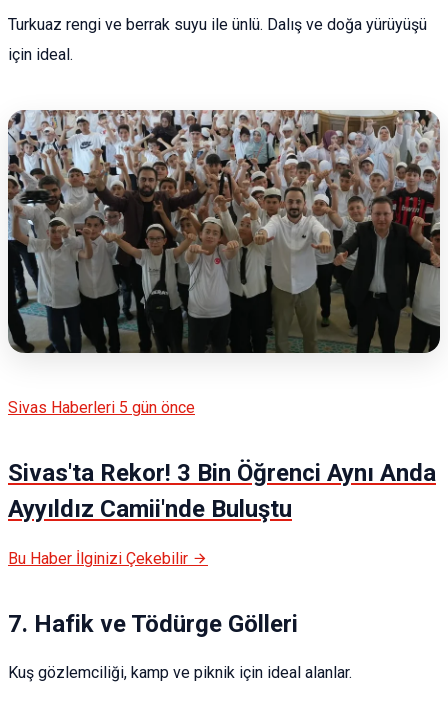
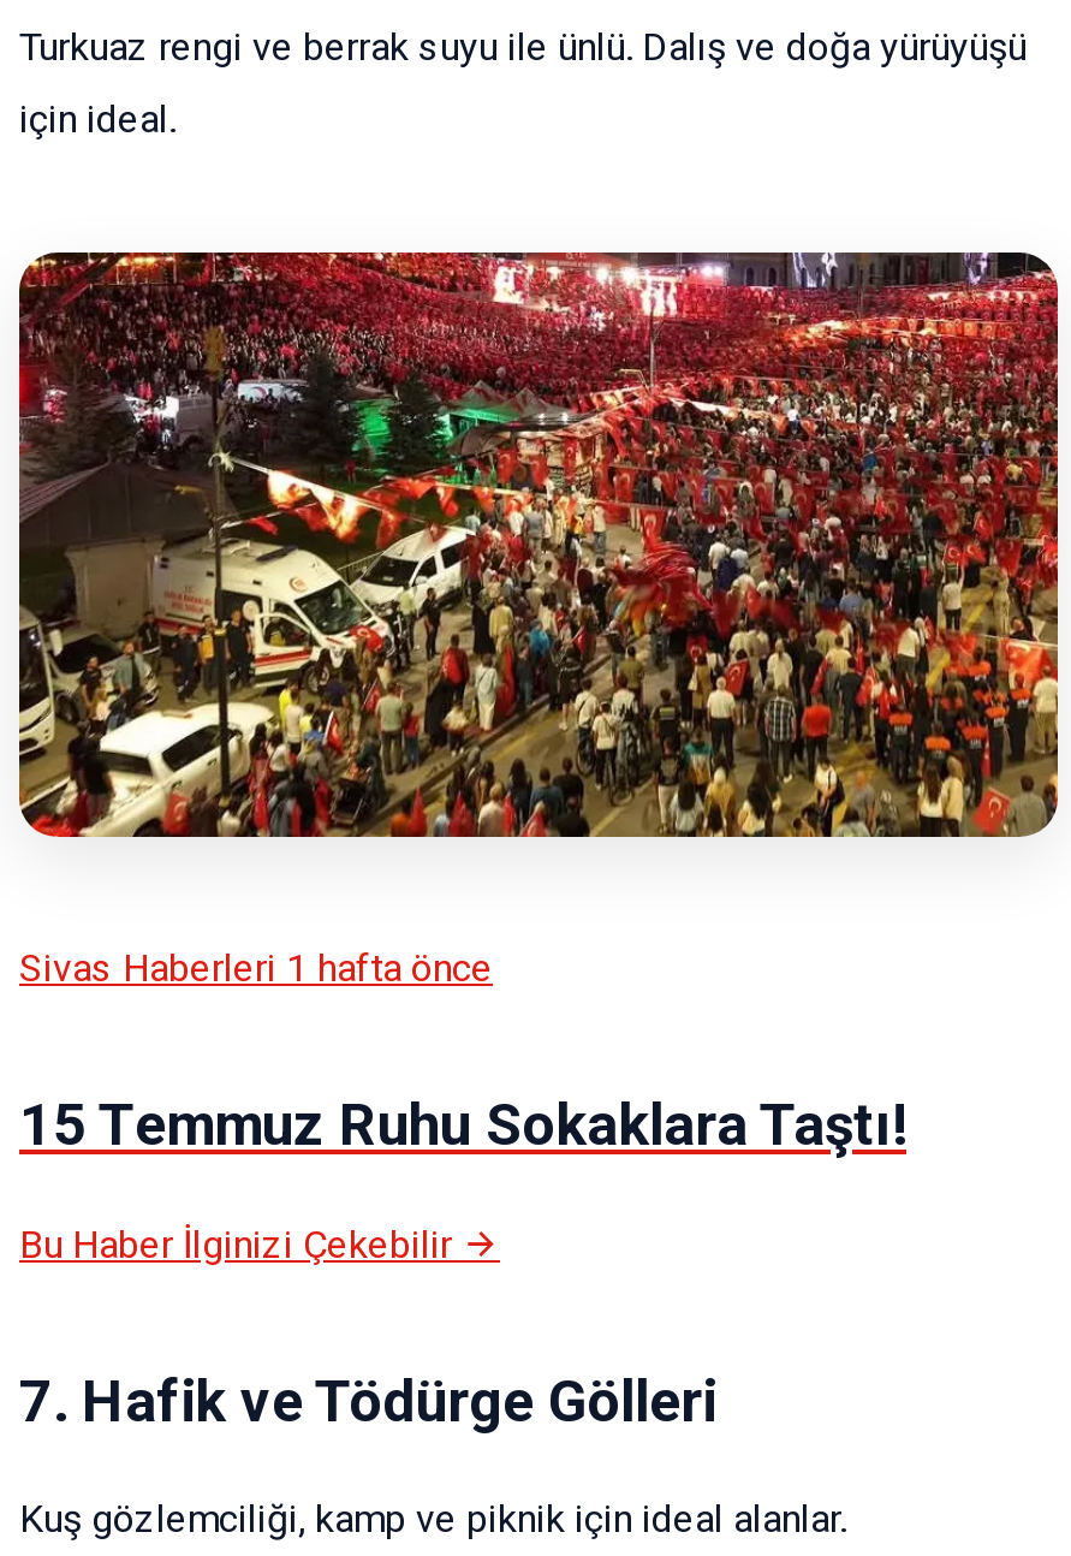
- [image]
+ [image]

- Sivas Haberleri 5 gün önce
+ Sivas Haberleri 1 hafta önce

- Sivas'ta Rekor! 3 Bin Öğrenci Aynı Anda
- Ayyıldız Camii'nde Buluştu
+ 15 Temmuz Ruhu Sokaklara Taştı!
